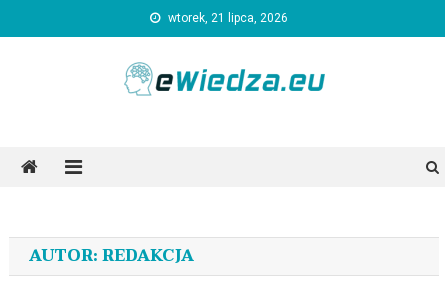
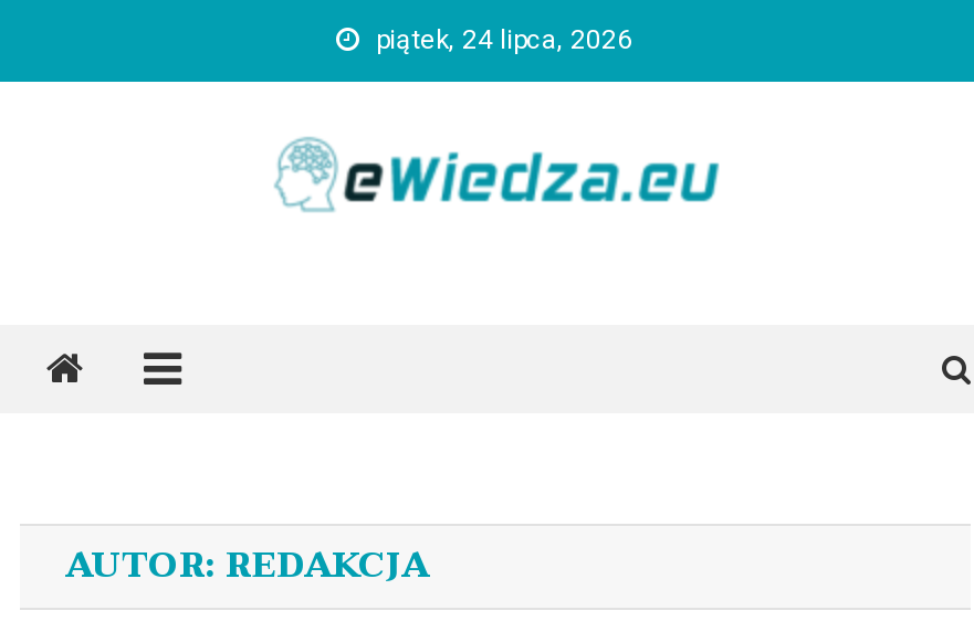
- wtorek, 21 lipca, 2026
+ piątek, 24 lipca, 2026
